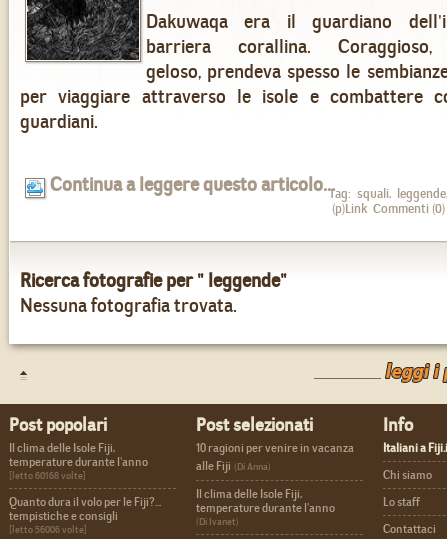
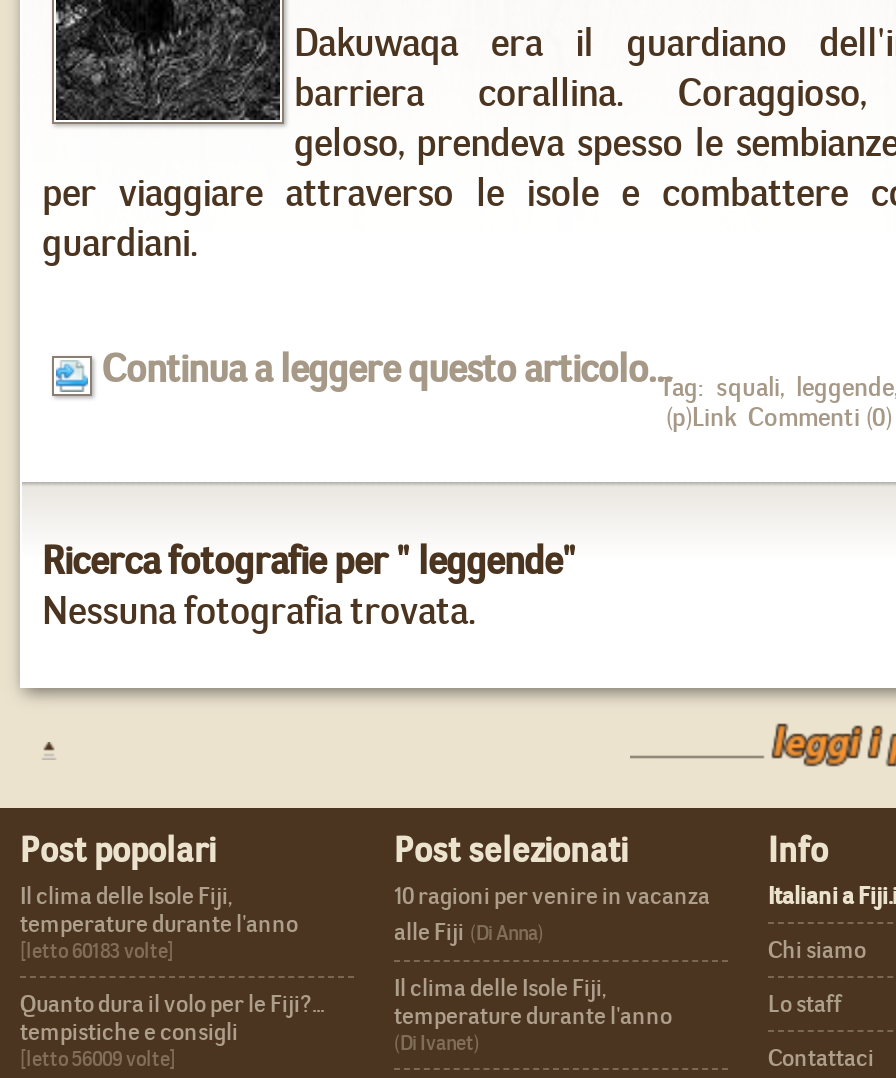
- [letto 60168 volte]
+ [letto 60183 volte]

- [letto 56006 volte]
+ [letto 56009 volte]
